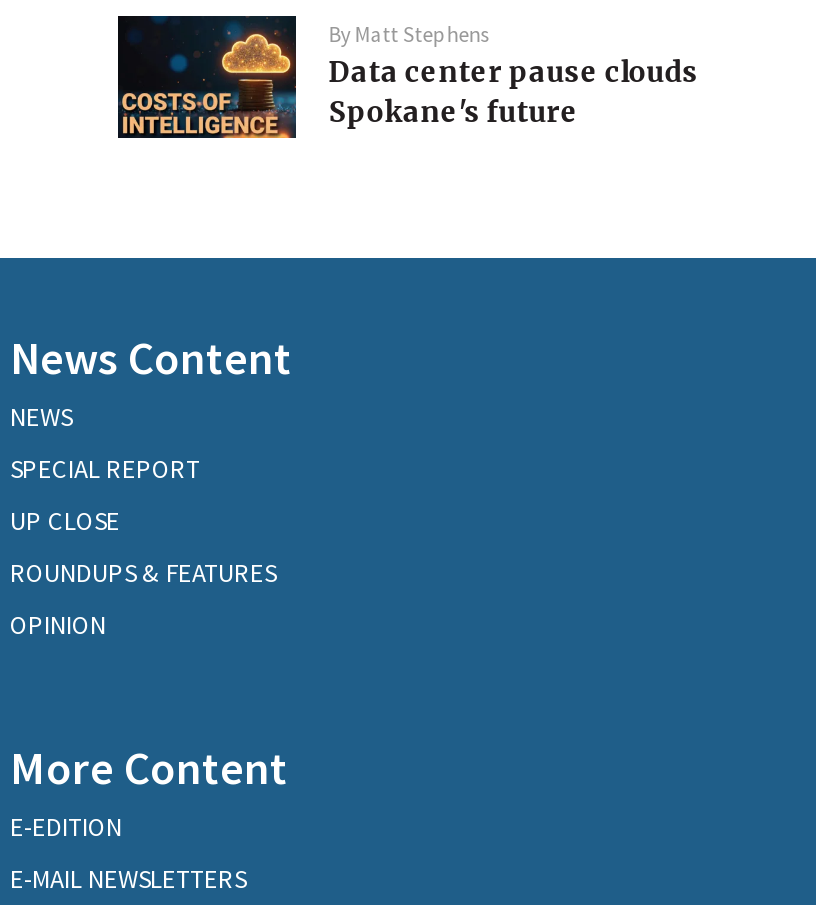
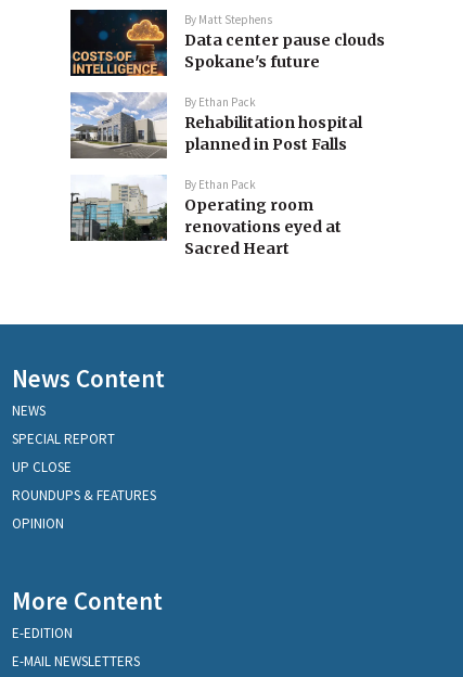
+ [image]
+ By Ethan Pack
+ Rehabilitation hospital
+ planned in Post Falls
+ By Ethan Pack
+ Operating room
+ renovations eyed at
+ Sacred Heart

+ [image]
